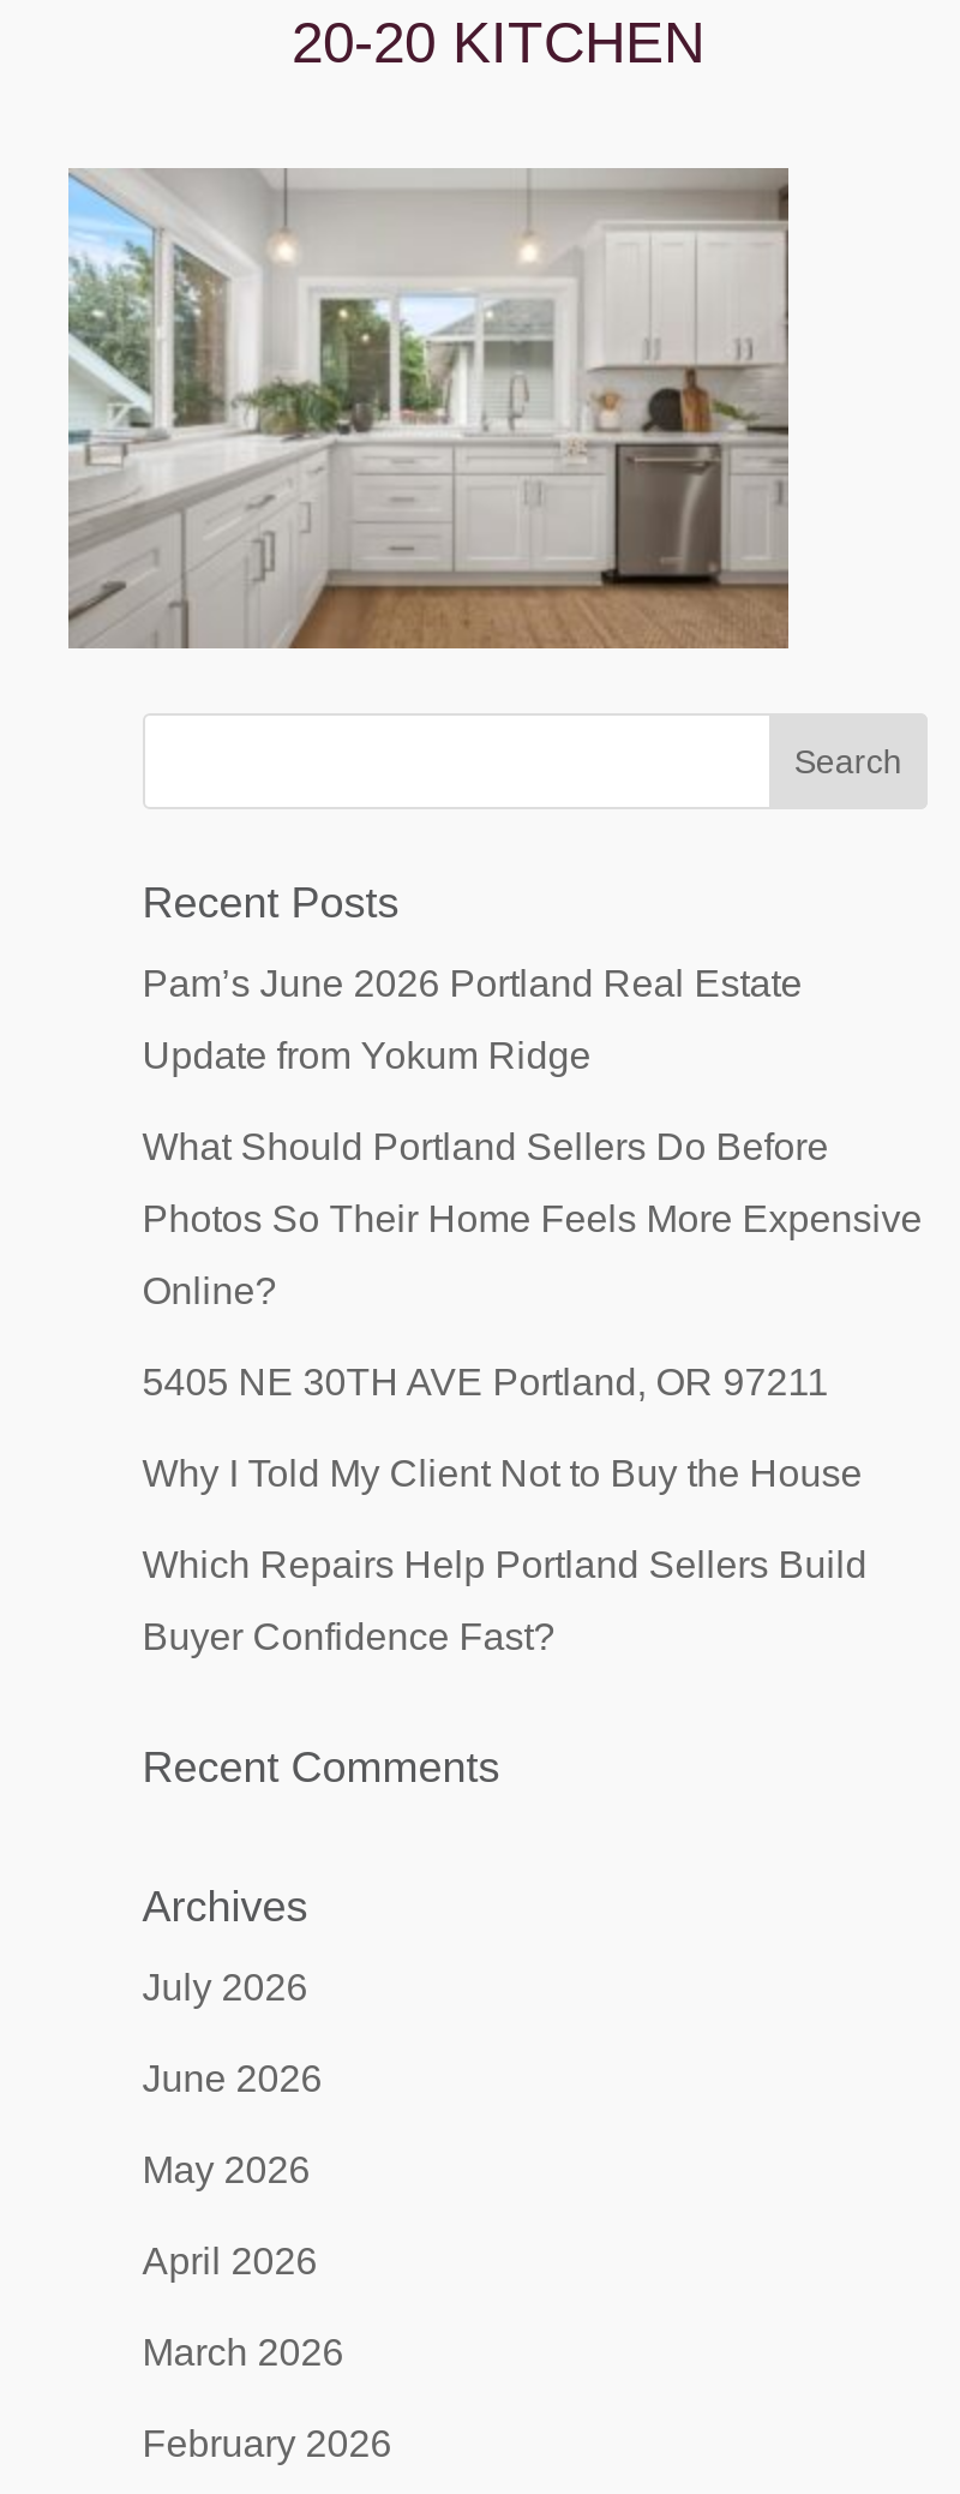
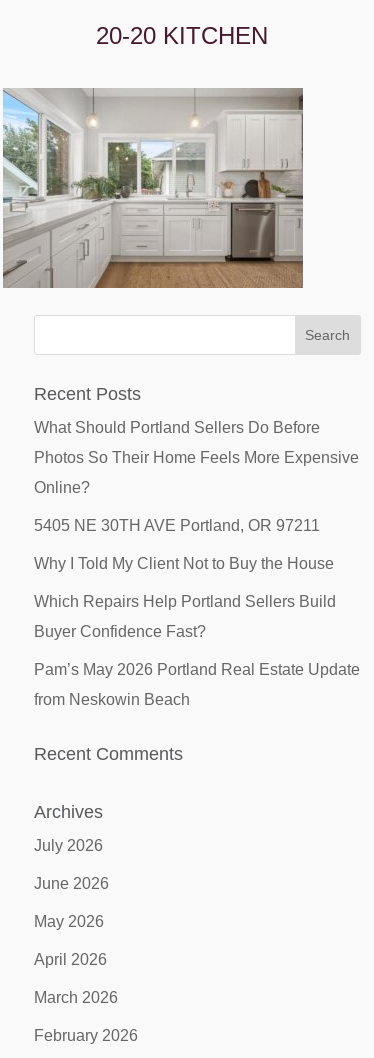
- Pam’s June 2026 Portland Real Estate
- Update from Yokum Ridge

moved up: What Should Portland Sellers Do Before | Photos So Their Home Feels More Expensive | Online? | 5405 NE 30TH AVE Portland, OR 97211 | Why I Told My Client Not to Buy the House | Which Repairs Help Portland Sellers Build | Buyer Confidence Fast?

+ Pam’s May 2026 Portland Real Estate Update
+ from Neskowin Beach
